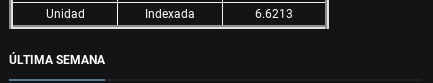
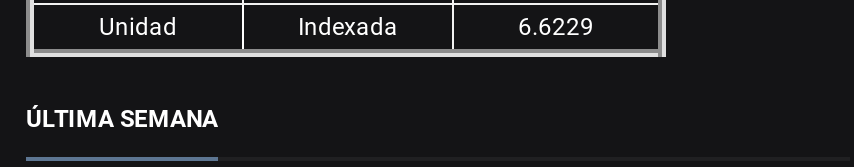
- 6.6213
+ 6.6229
